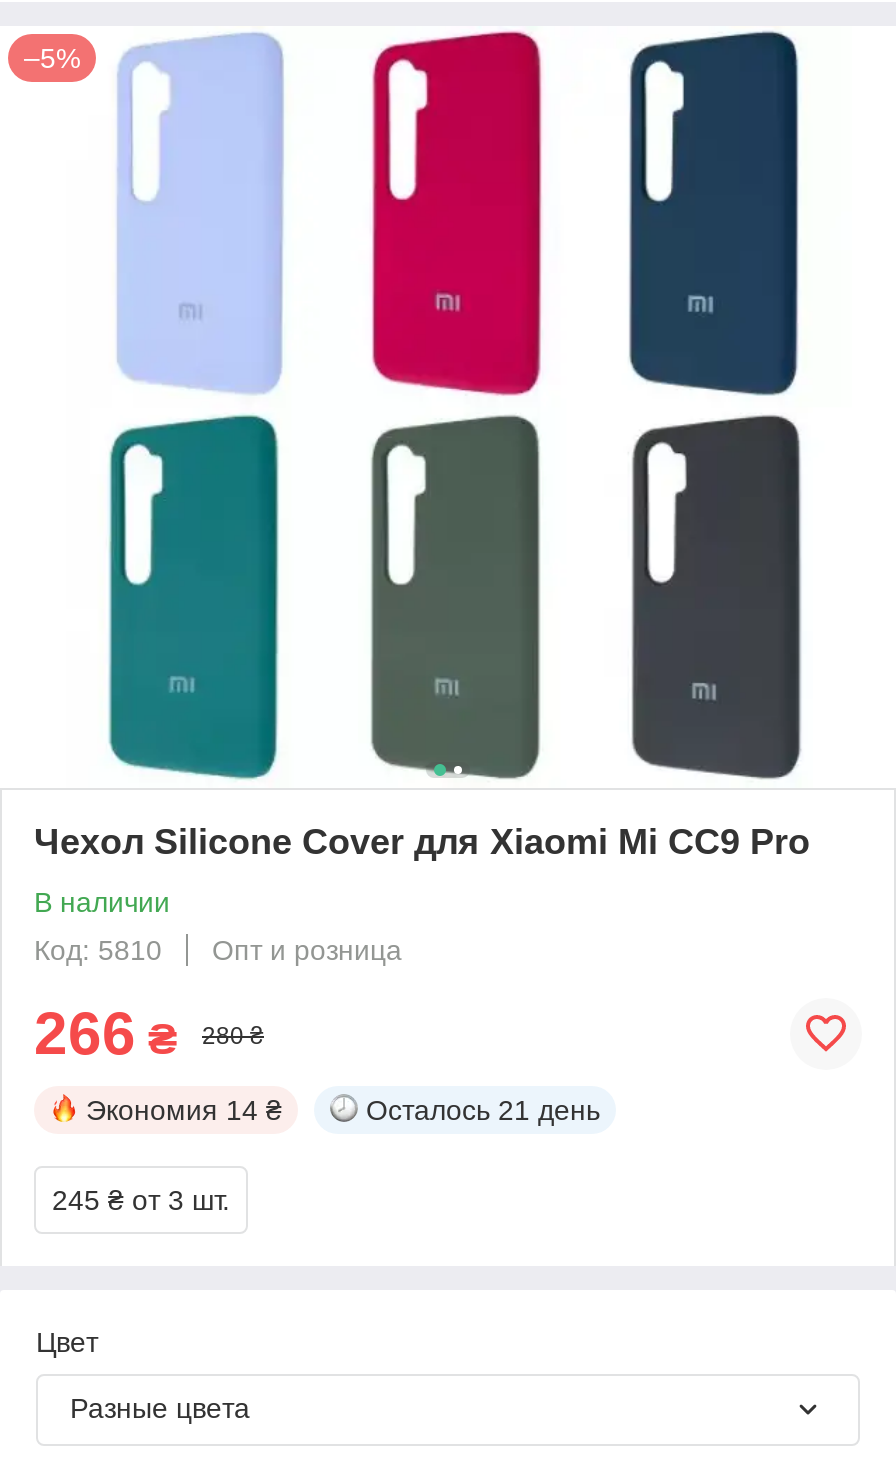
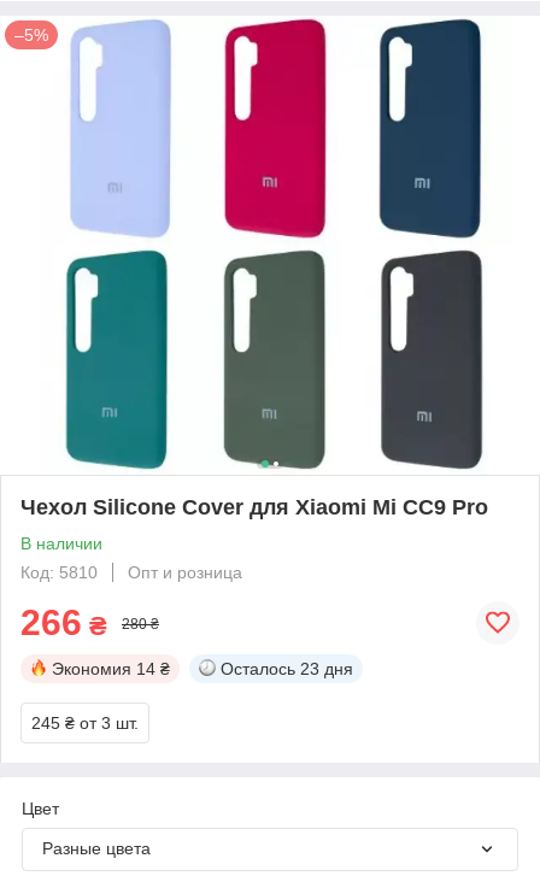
- Осталось 21 день
+ Осталось 23 дня
